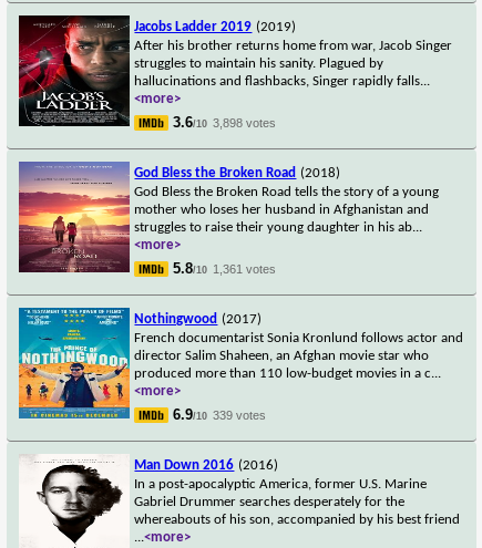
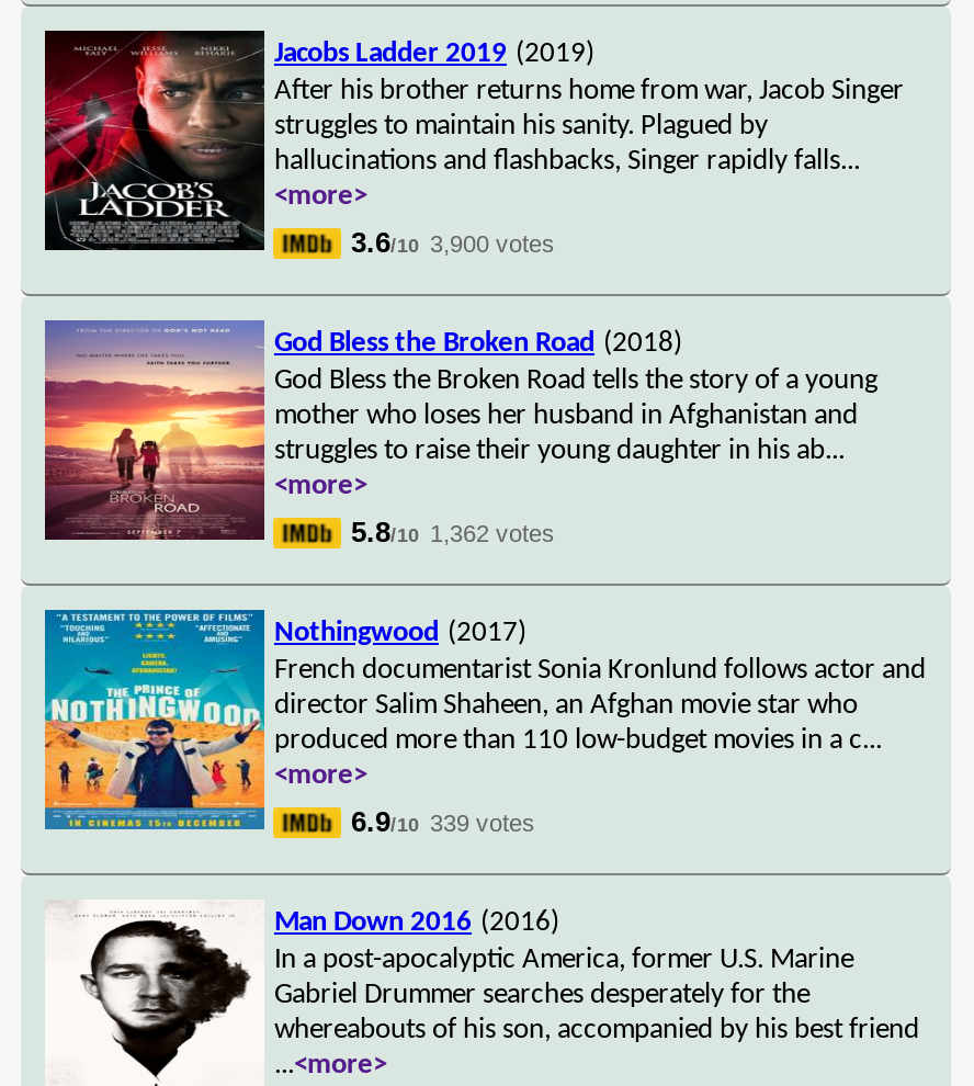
- 3.6/10 3,898 votes
+ 3.6/10 3,900 votes

- 5.8/10 1,361 votes
+ 5.8/10 1,362 votes
